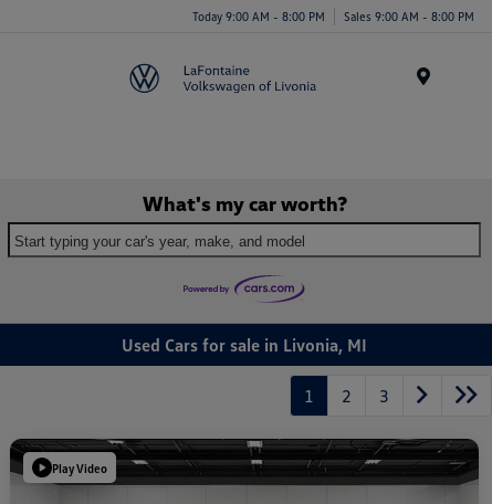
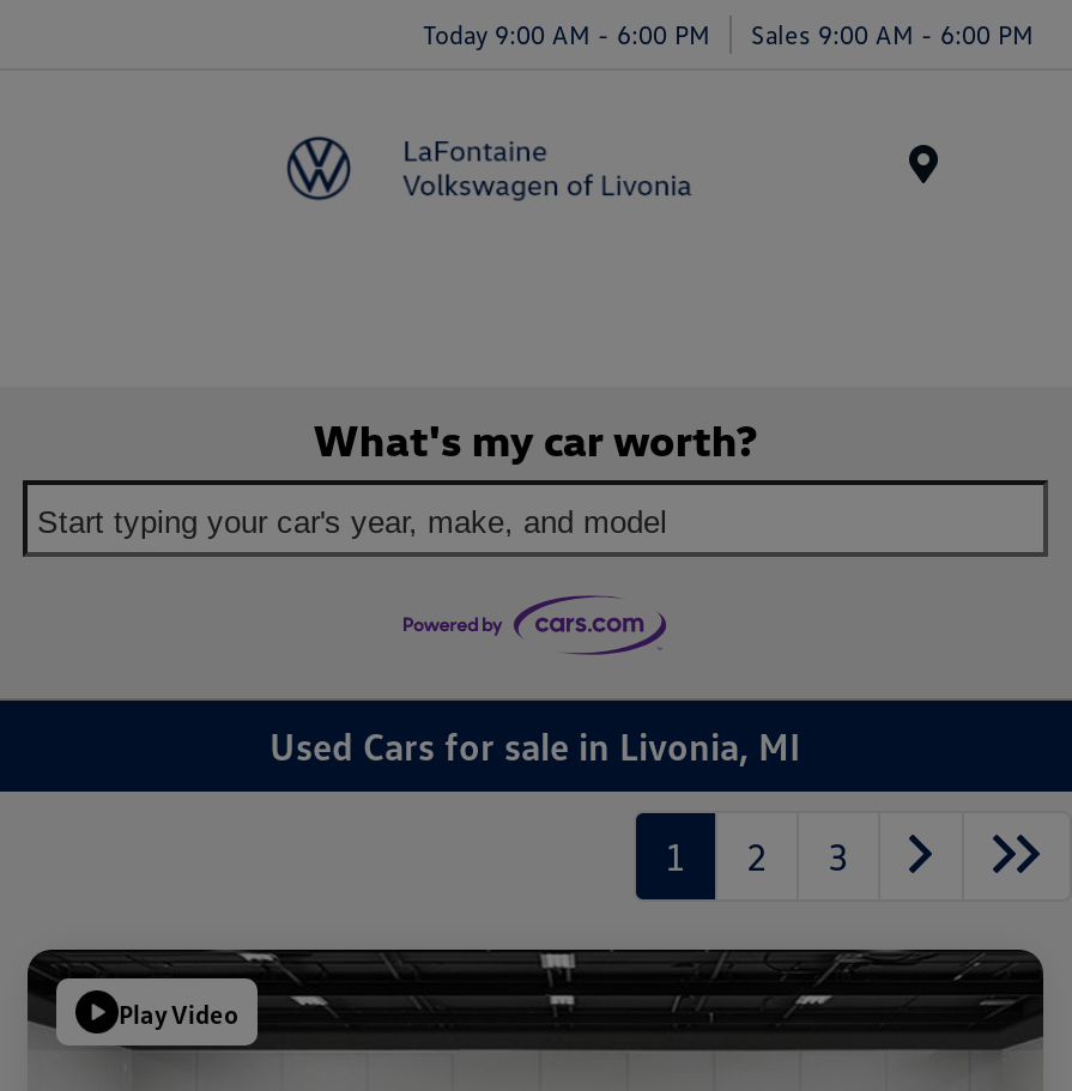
- Today 9:00 AM - 8:00 PM
+ Today 9:00 AM - 6:00 PM

- Sales 9:00 AM - 8:00 PM
+ Sales 9:00 AM - 6:00 PM
